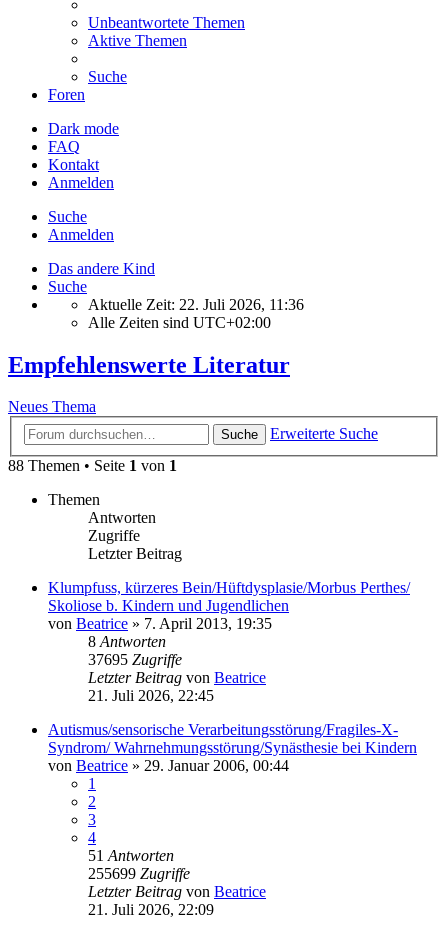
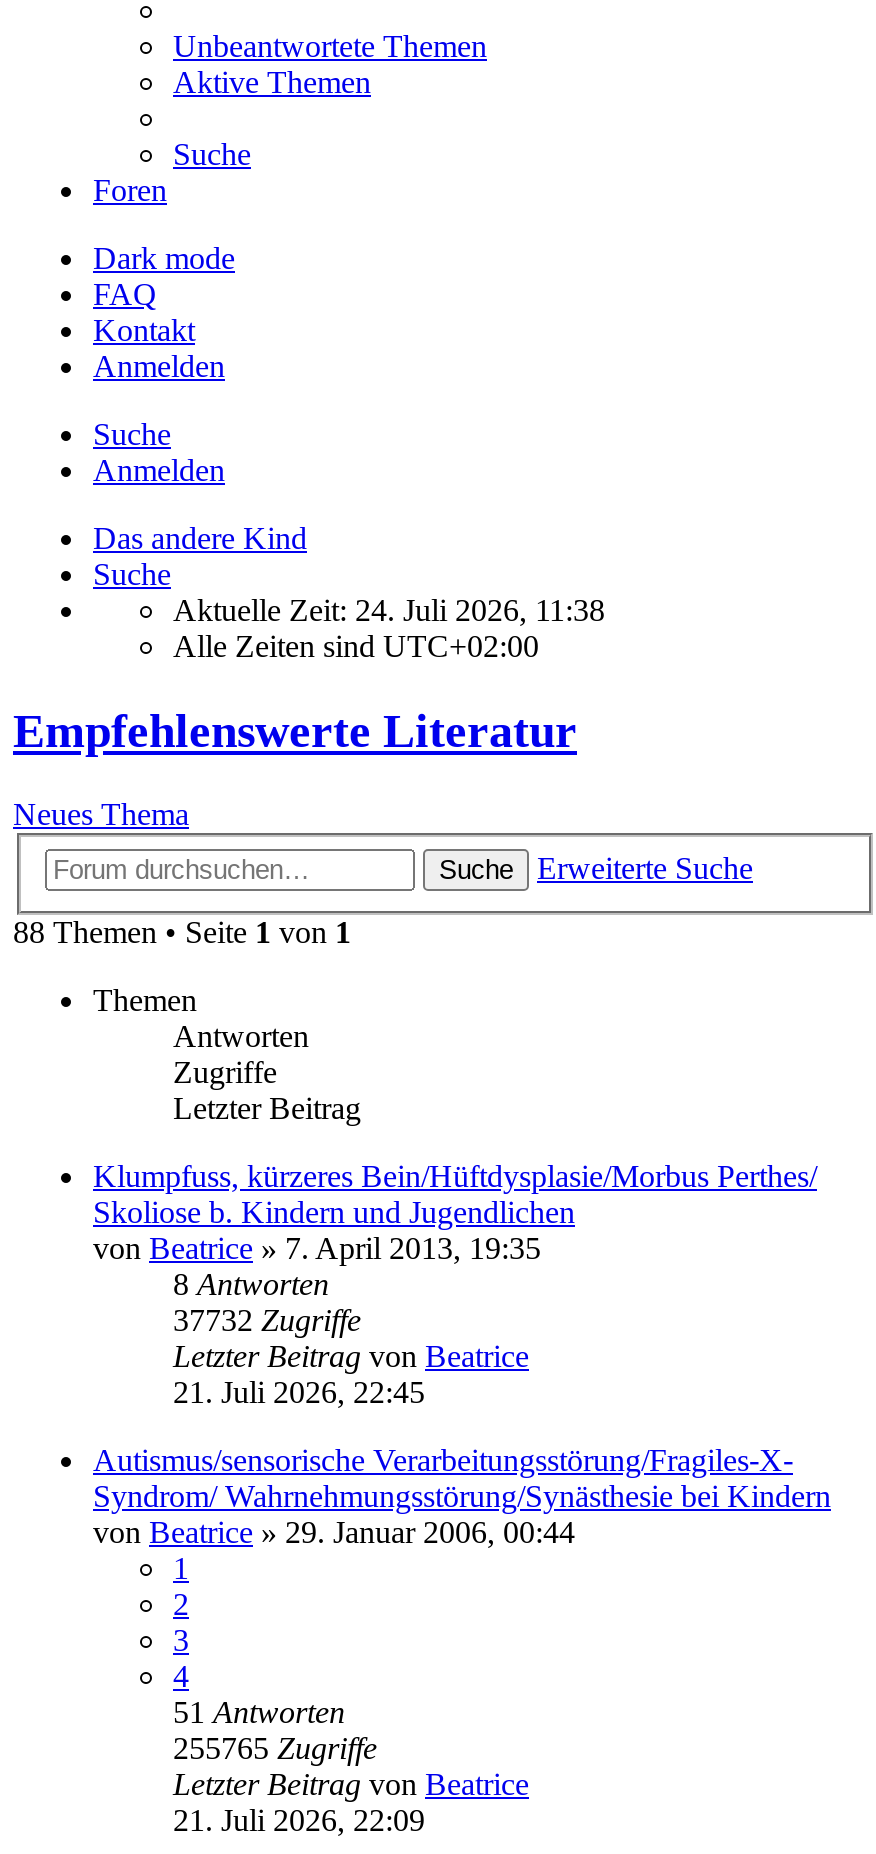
- Aktuelle Zeit: 22. Juli 2026, 11:36
+ Aktuelle Zeit: 24. Juli 2026, 11:38

- 37695 Zugriffe
+ 37732 Zugriffe

- 255699 Zugriffe
+ 255765 Zugriffe
